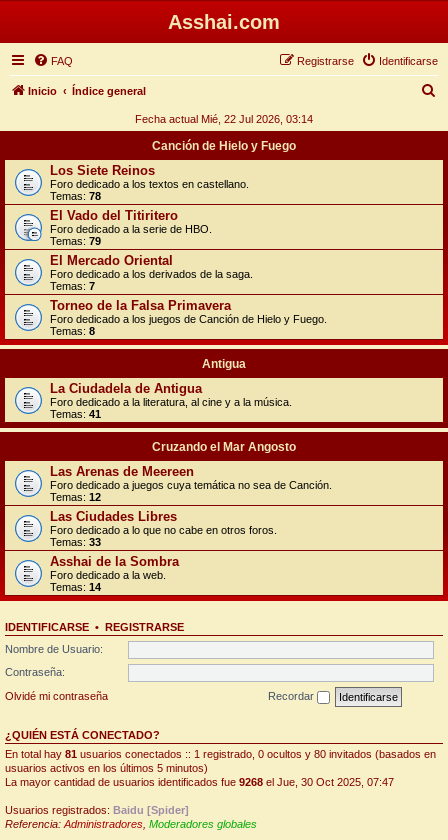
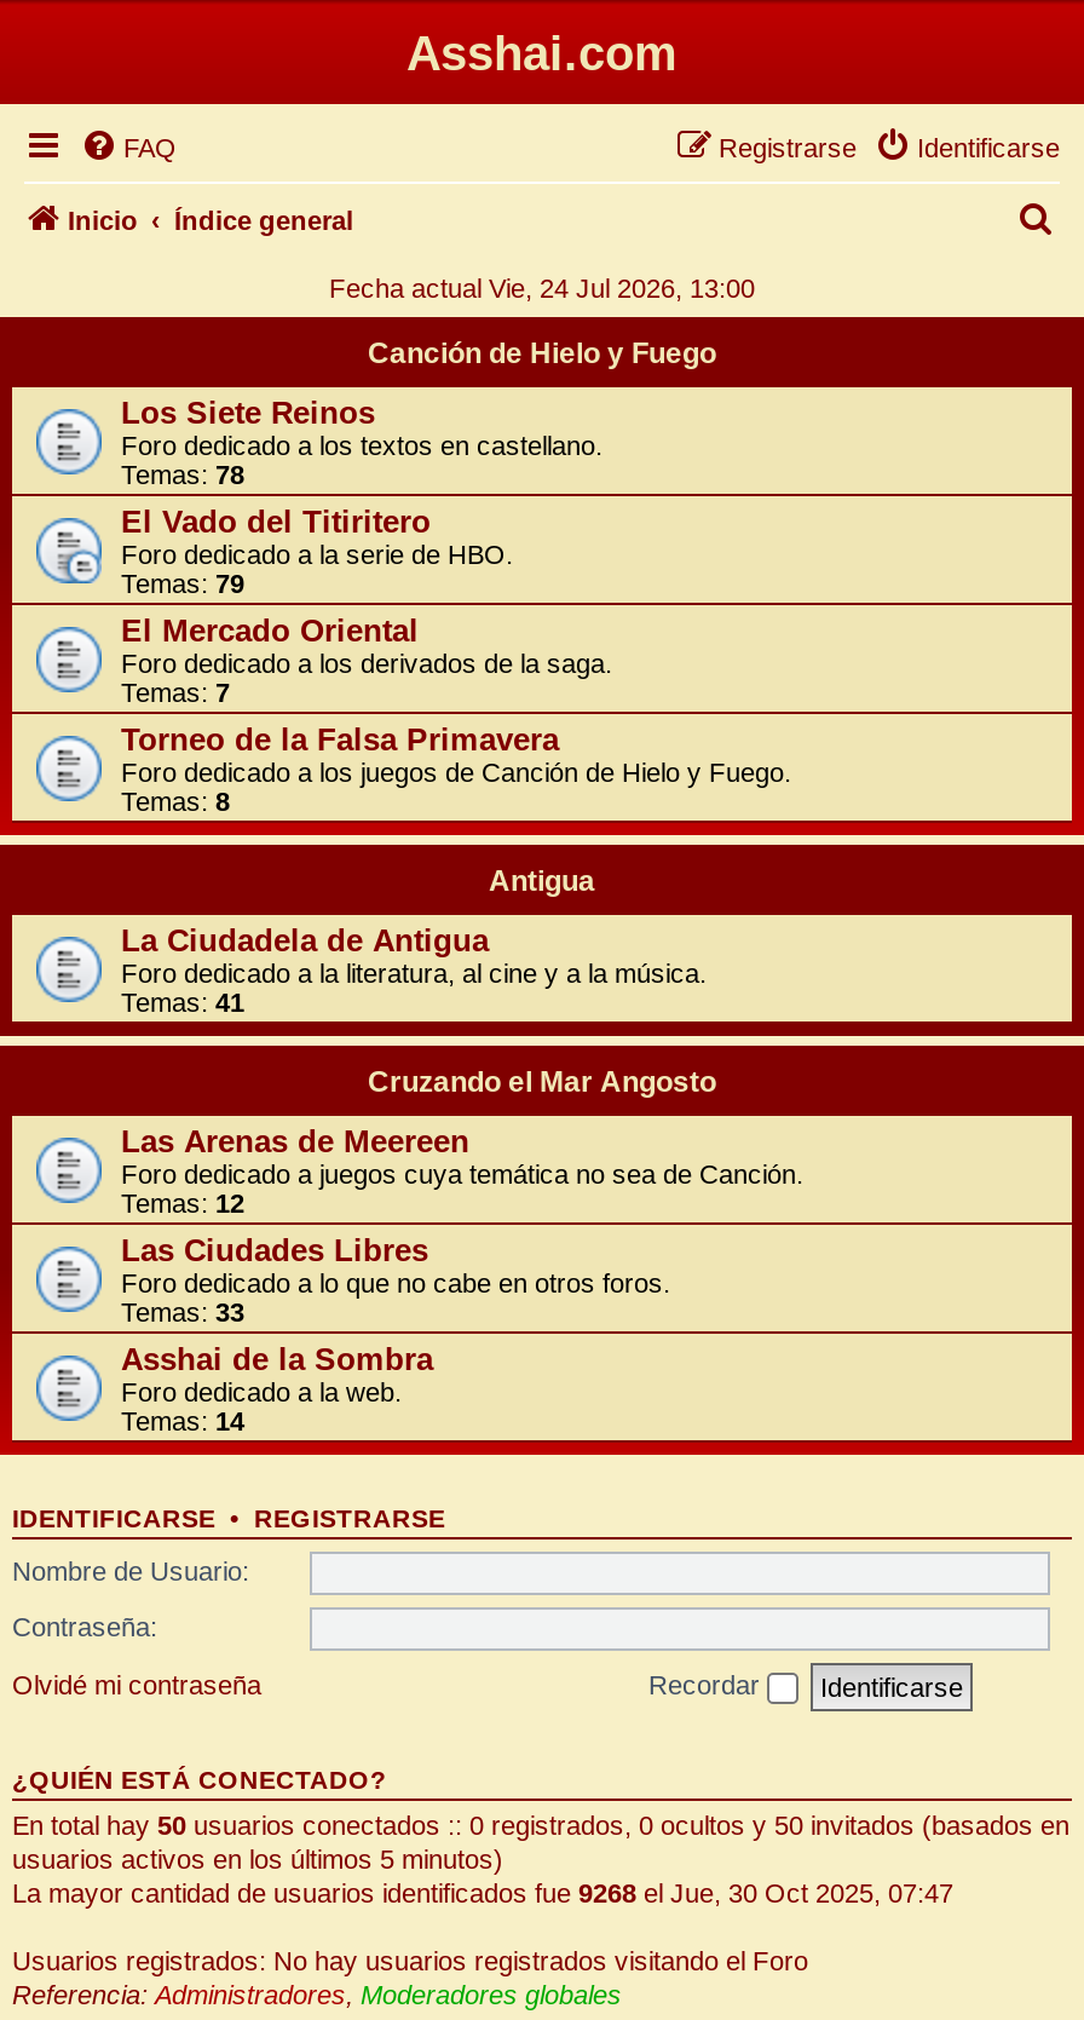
- Fecha actual Mié, 22 Jul 2026, 03:14
+ Fecha actual Vie, 24 Jul 2026, 13:00

- En total hay 81 usuarios conectados :: 1 registrado, 0 ocultos y 80 invitados (basados en
+ En total hay 50 usuarios conectados :: 0 registrados, 0 ocultos y 50 invitados (basados en

- Usuarios registrados: Baidu [Spider]
+ Usuarios registrados: No hay usuarios registrados visitando el Foro
